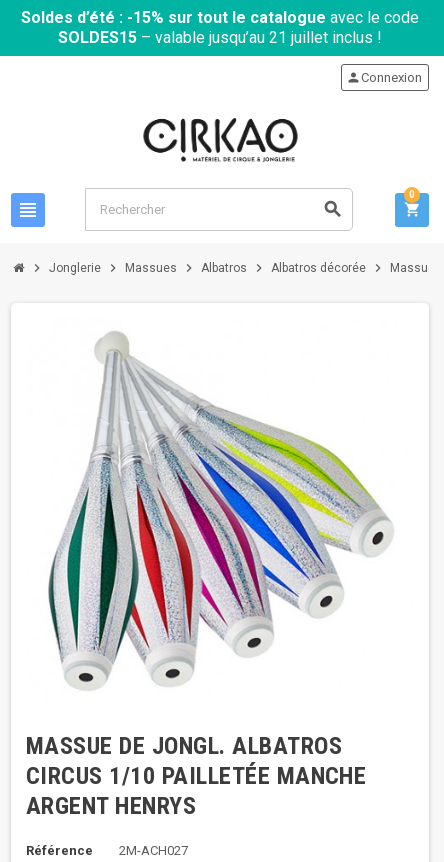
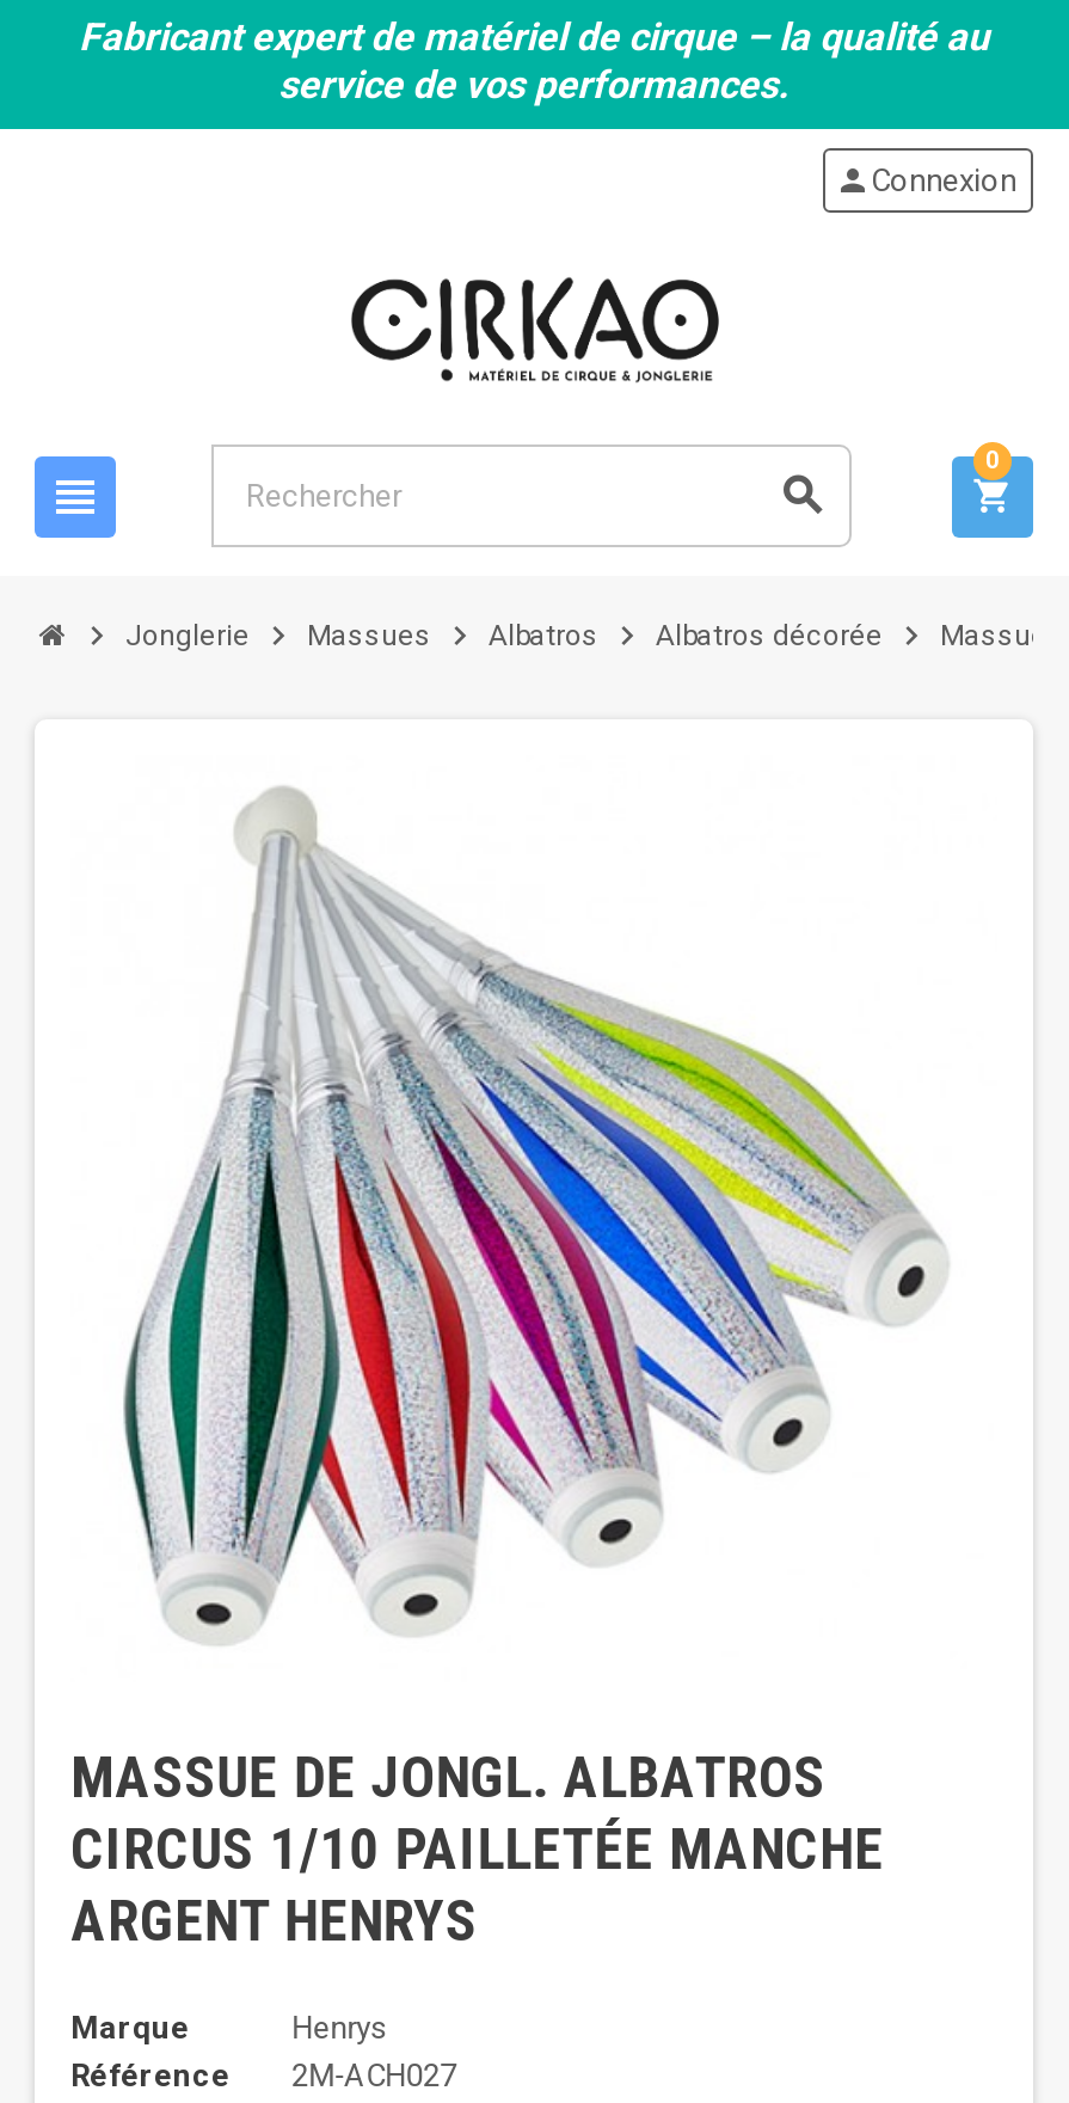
- Soldes d’été : -15% sur tout le catalogue avec le code
- SOLDES15 – valable jusqu’au 21 juillet inclus !
+ Fabricant expert de matériel de cirque – la qualité au
+ service de vos performances.

+ Marque
+ Henrys
